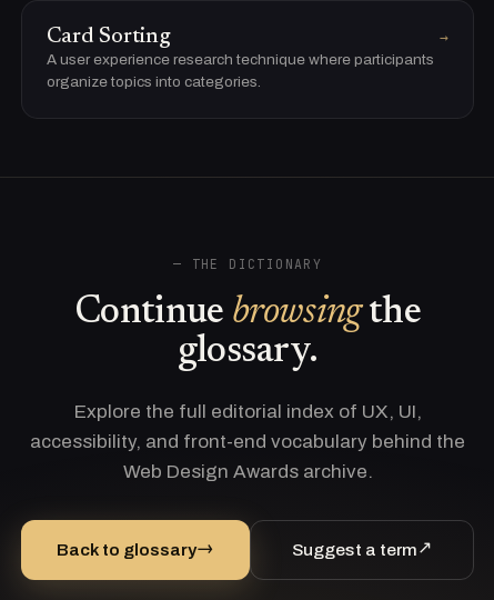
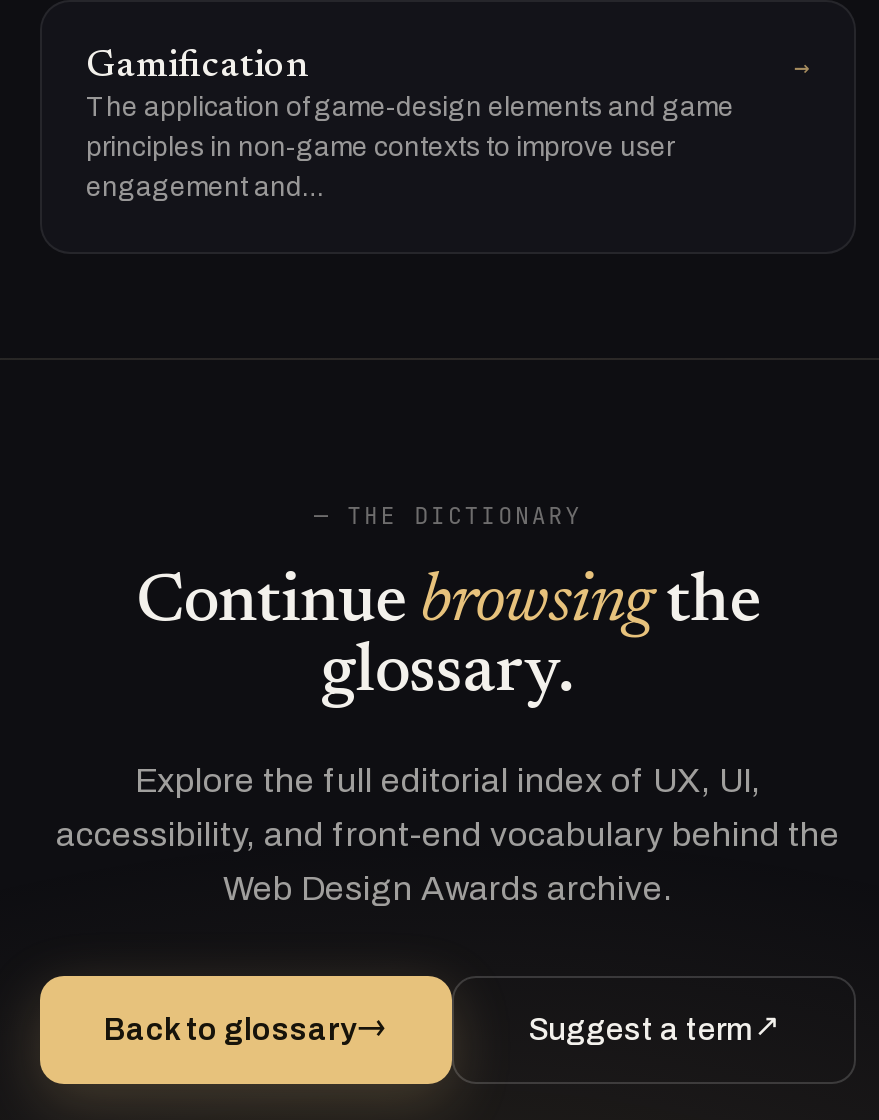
- Card Sorting
+ Gamification

- A user experience research technique where participants
- organize topics into categories.
+ The application of game-design elements and game
+ principles in non-game contexts to improve user
+ engagement and…
